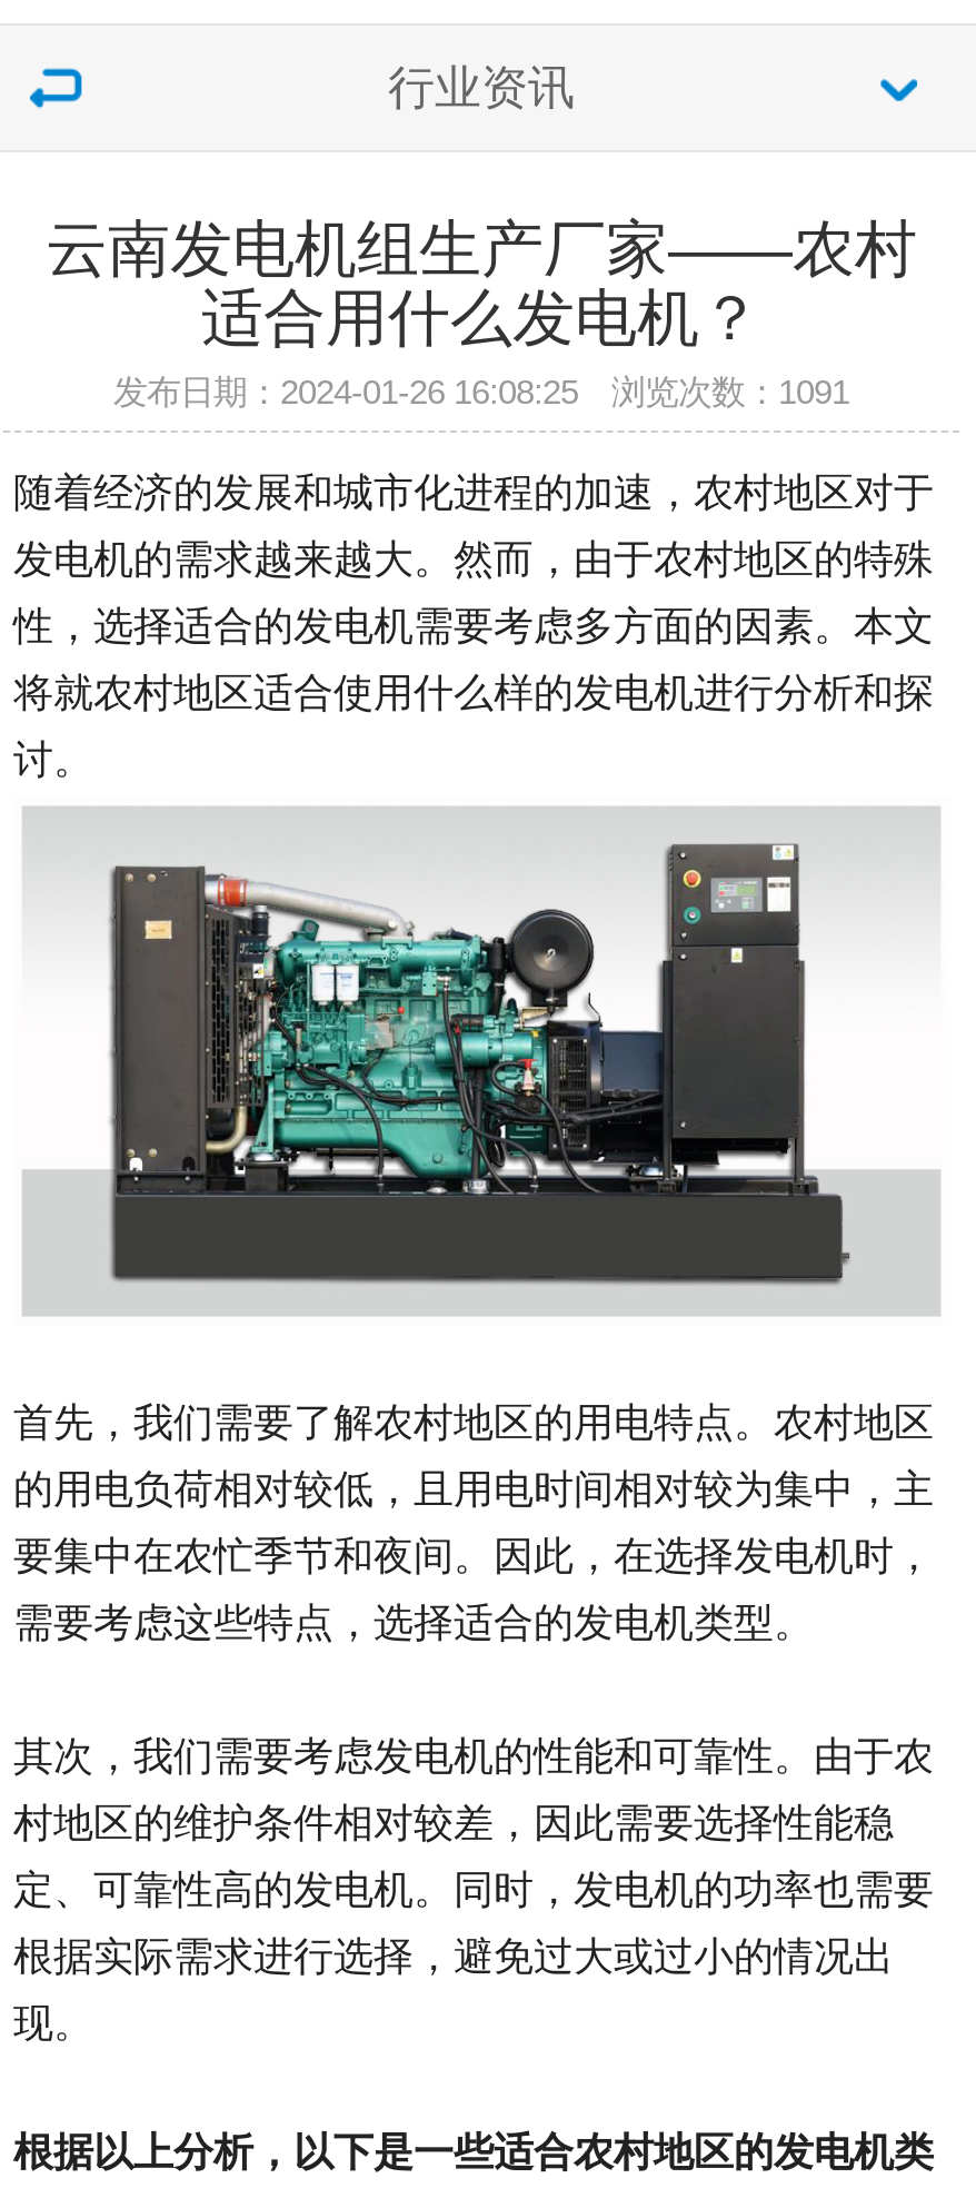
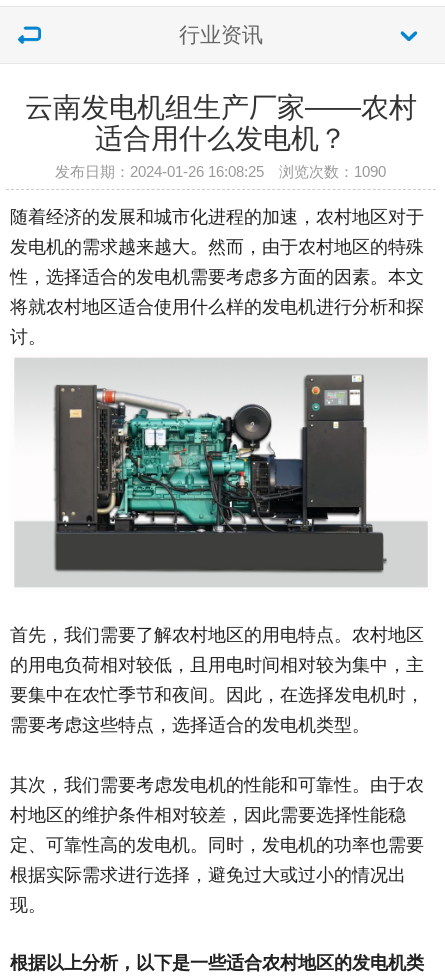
- 发布日期：2024-01-26 16:08:25 浏览次数：1091
+ 发布日期：2024-01-26 16:08:25 浏览次数：1090
